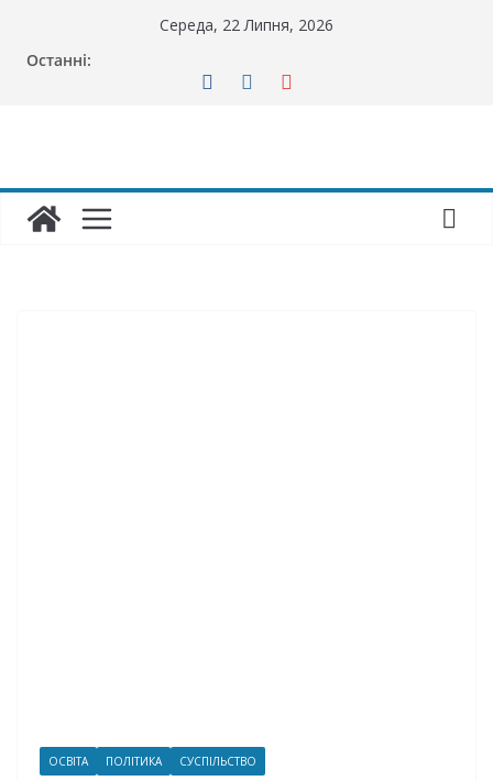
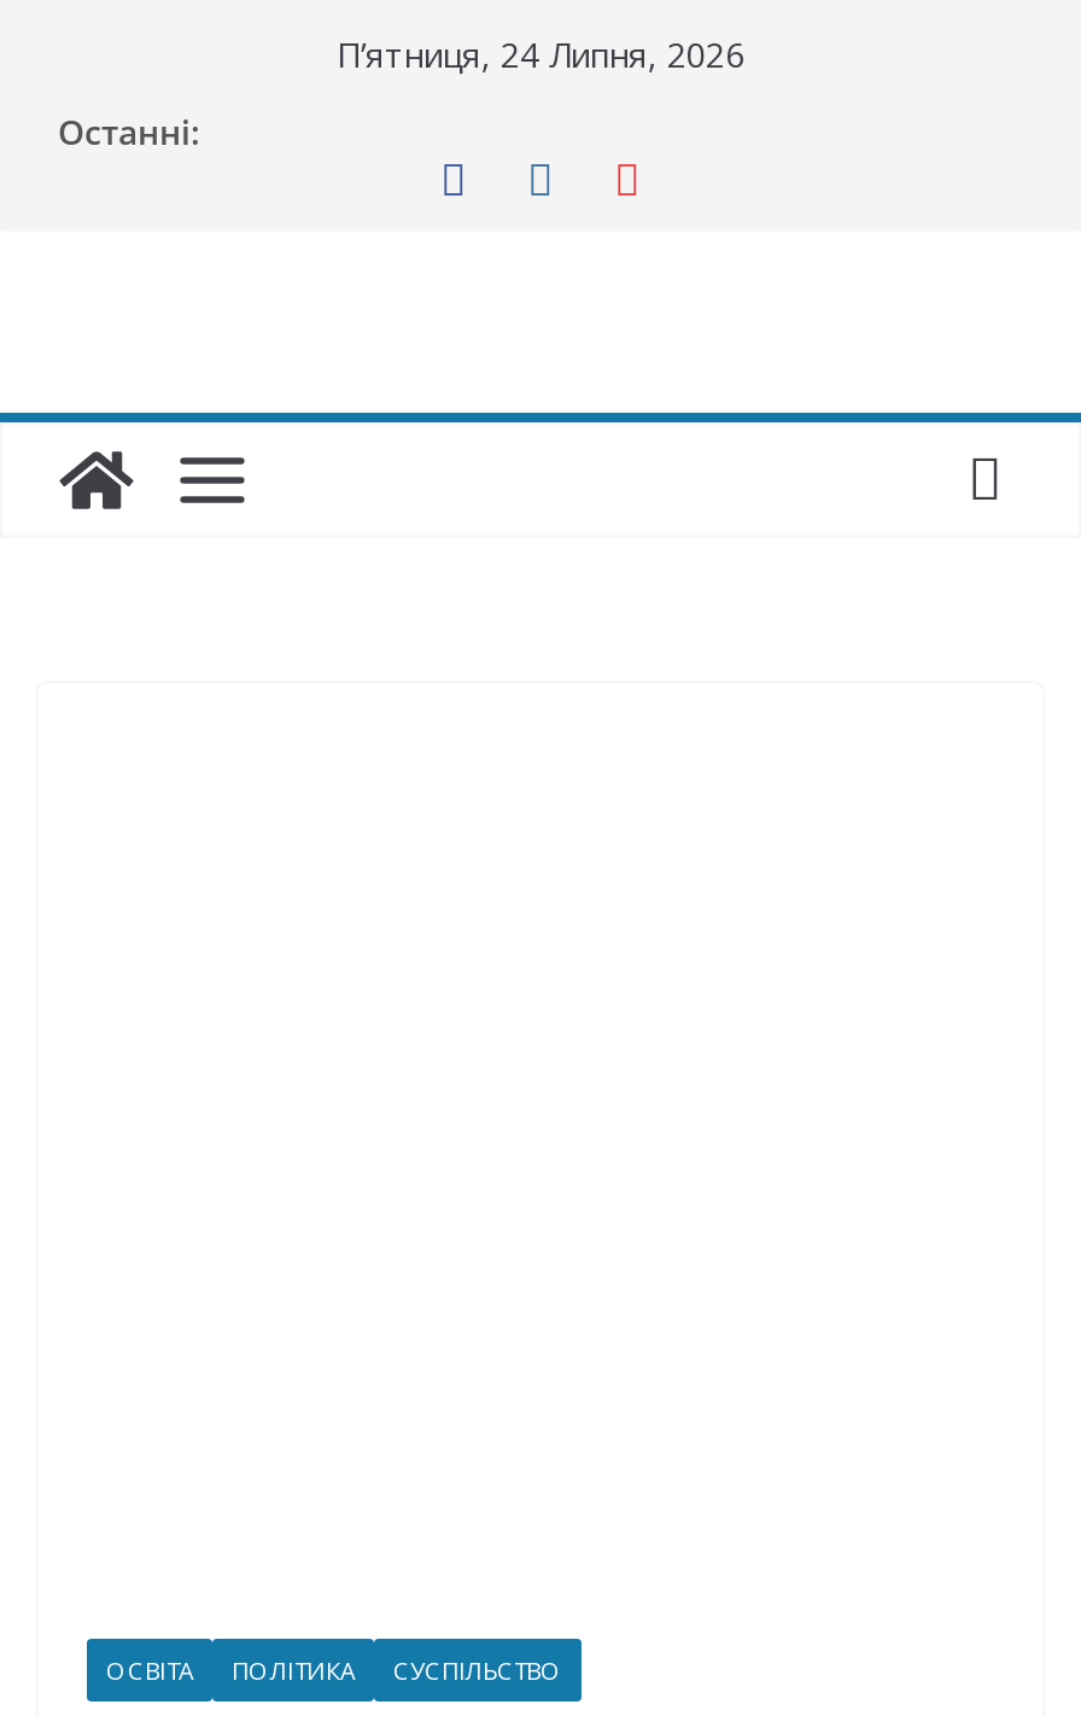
- Середа, 22 Липня, 2026
+ П’ятниця, 24 Липня, 2026
